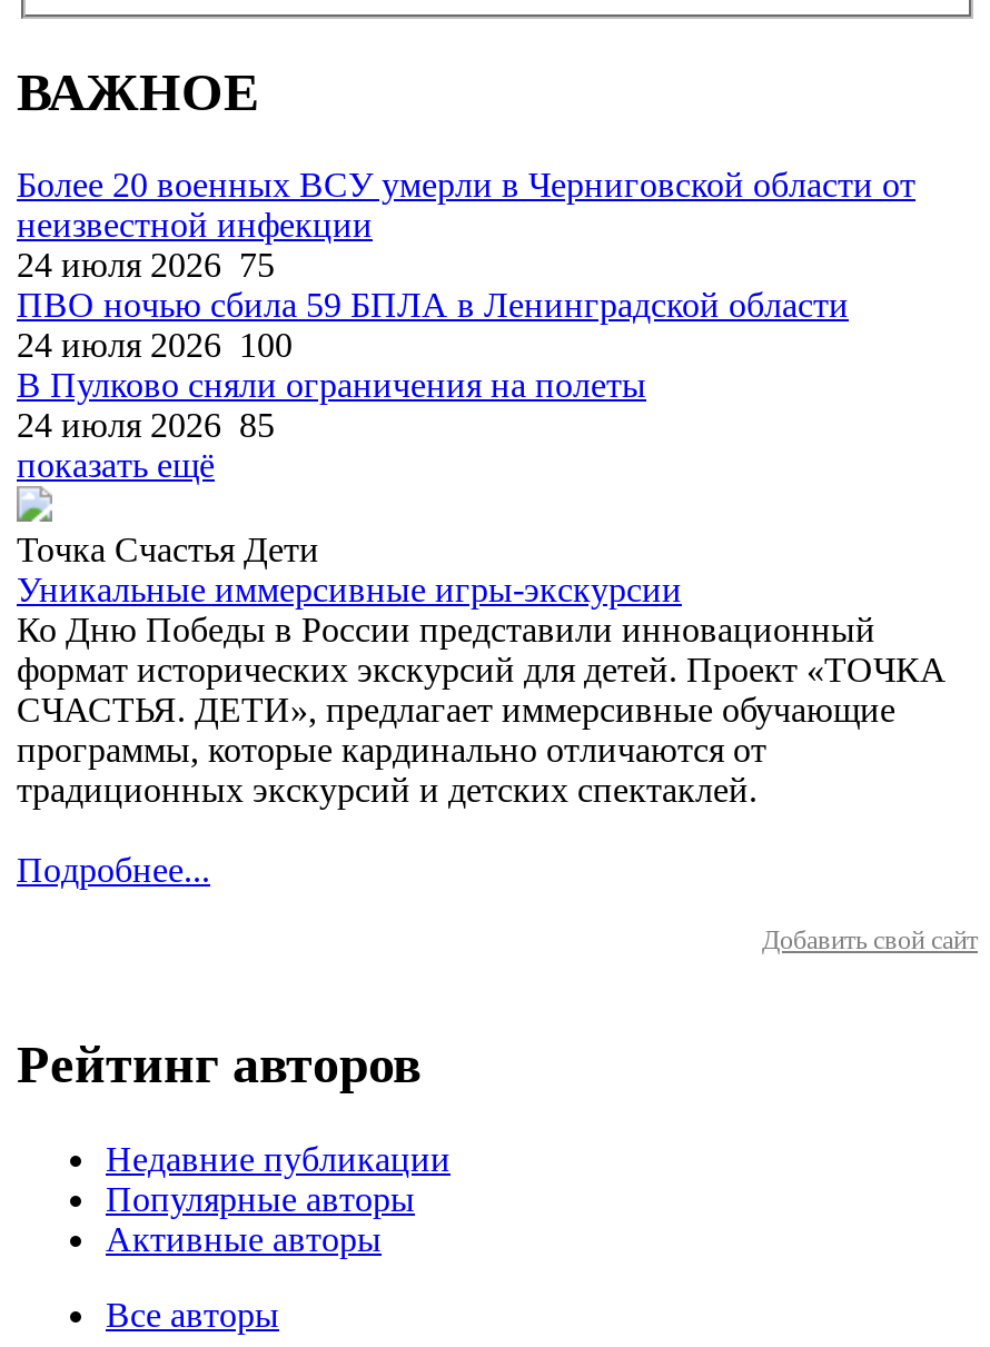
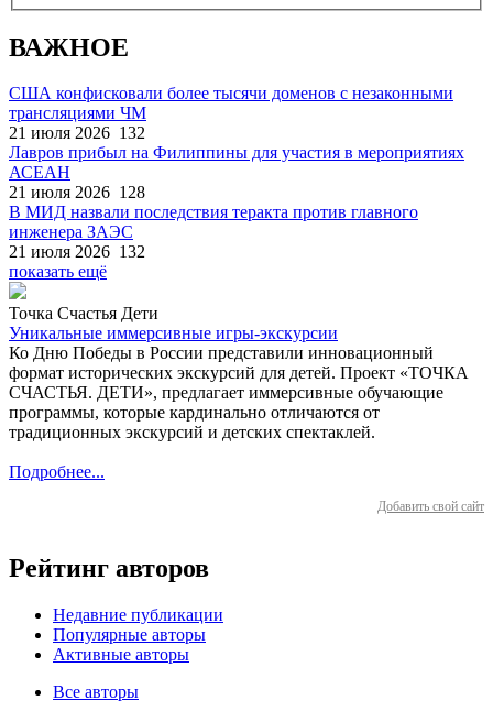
- Более 20 военных ВСУ умерли в Черниговской области от
- неизвестной инфекции
- 24 июля 2026 75
- ПВО ночью сбила 59 БПЛА в Ленинградской области
- 24 июля 2026 100
- В Пулково сняли ограничения на полеты
- 24 июля 2026 85
+ США конфисковали более тысячи доменов с незаконными
+ трансляциями ЧМ
+ 21 июля 2026 132
+ Лавров прибыл на Филиппины для участия в мероприятиях
+ АСЕАН
+ 21 июля 2026 128
+ В МИД назвали последствия теракта против главного
+ инженера ЗАЭС
+ 21 июля 2026 132
